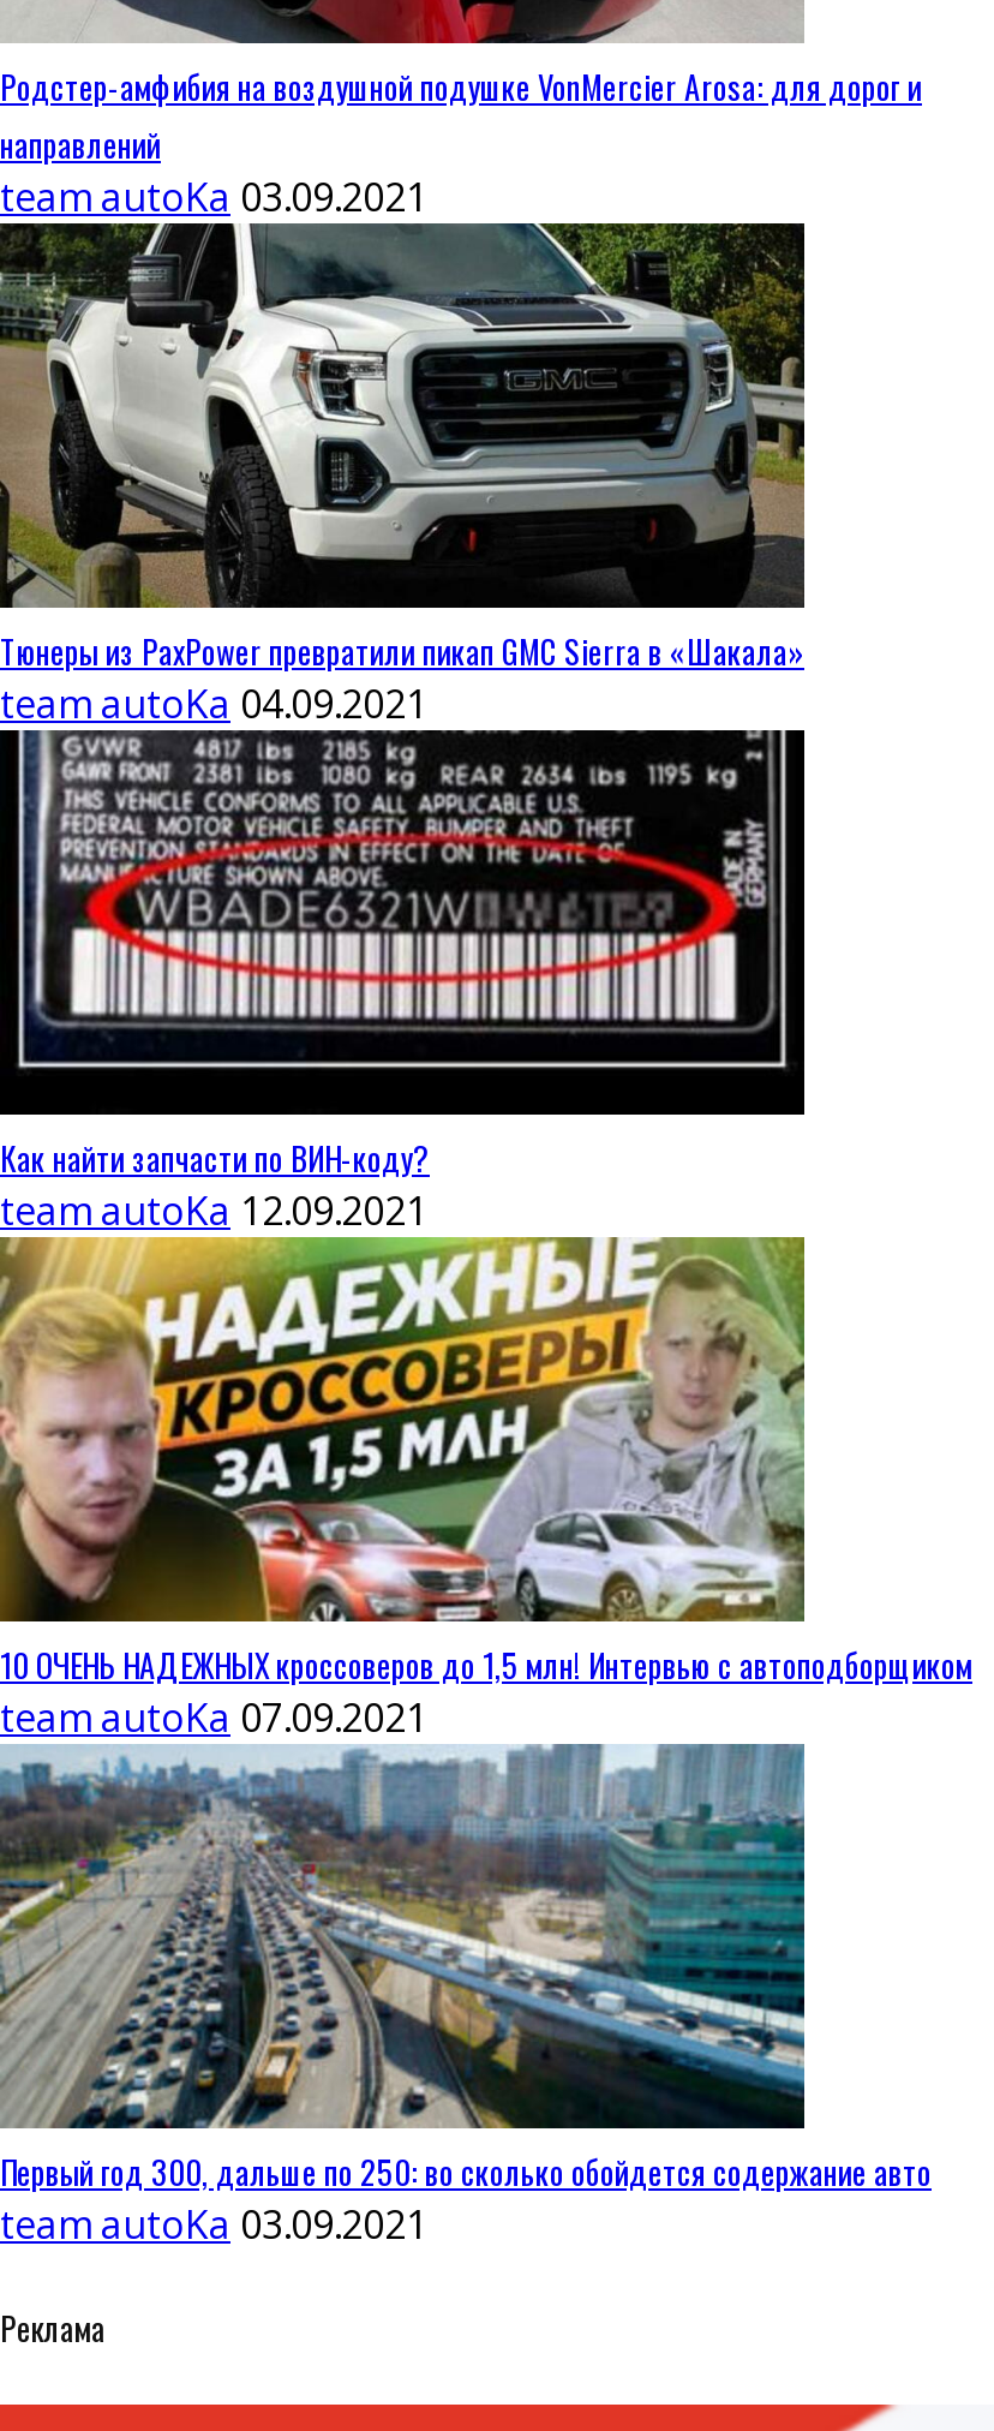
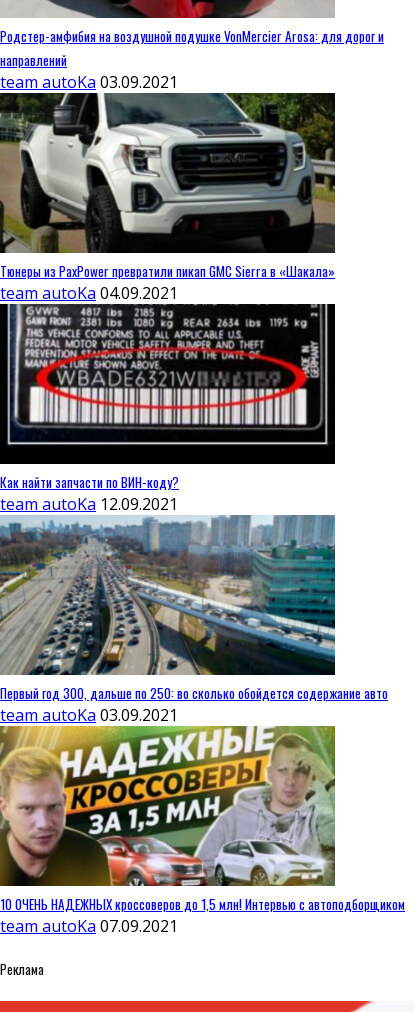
moved down: [image] | 10 ОЧЕНЬ НАДЕЖНЫХ кроссоверов до 1,5 млн! Интервью с автоподборщиком | team autoKa 07.09.2021

moved up: [image] | Первый год 300, дальше по 250: во сколько обойдется содержание авто | team autoKa 03.09.2021
